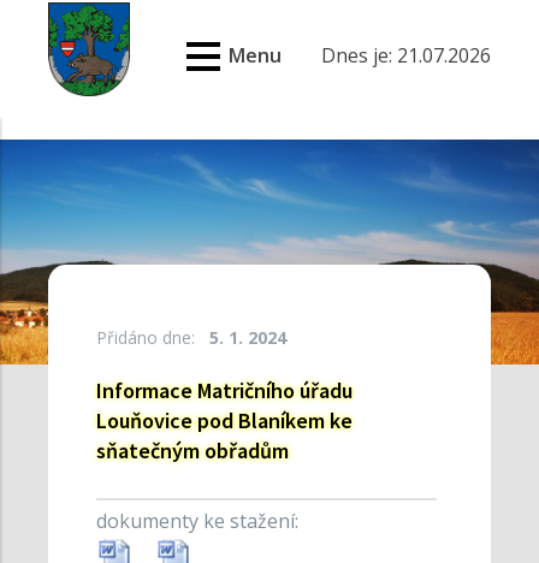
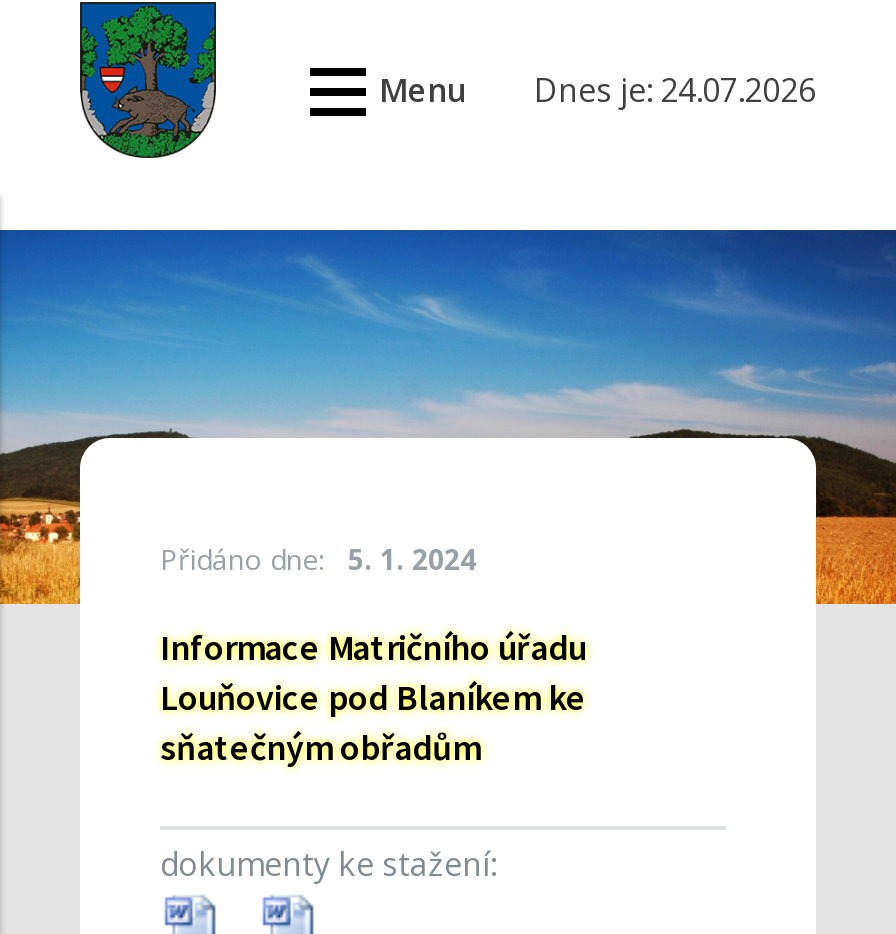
- Menu Dnes je: 21.07.2026
+ Menu Dnes je: 24.07.2026
